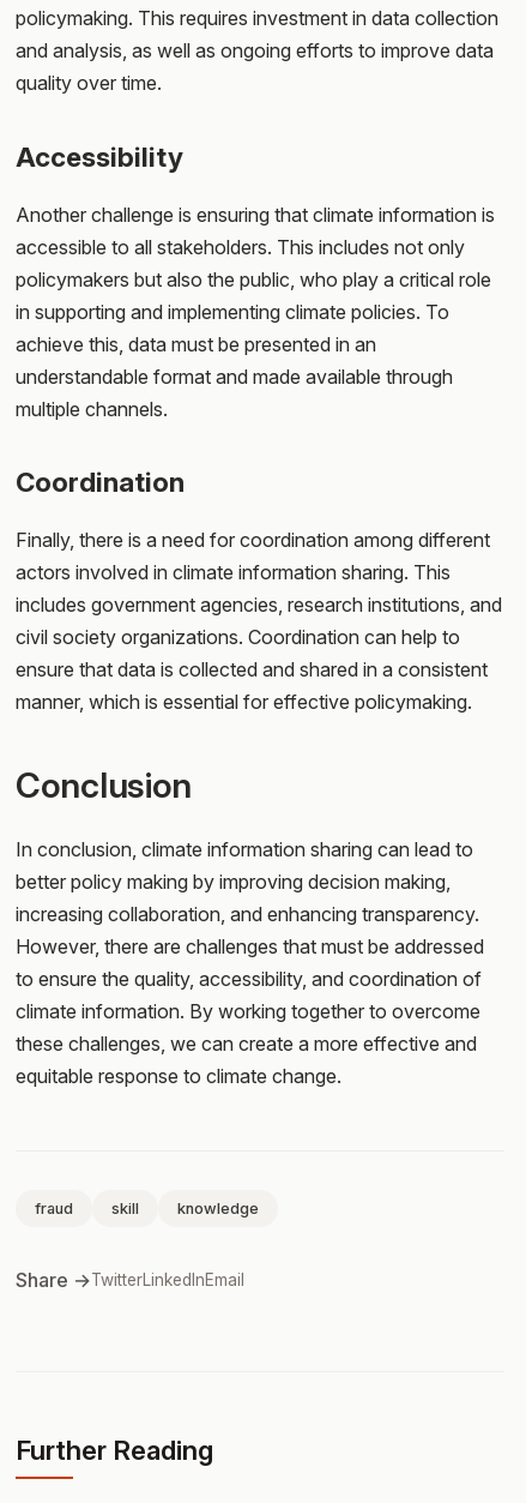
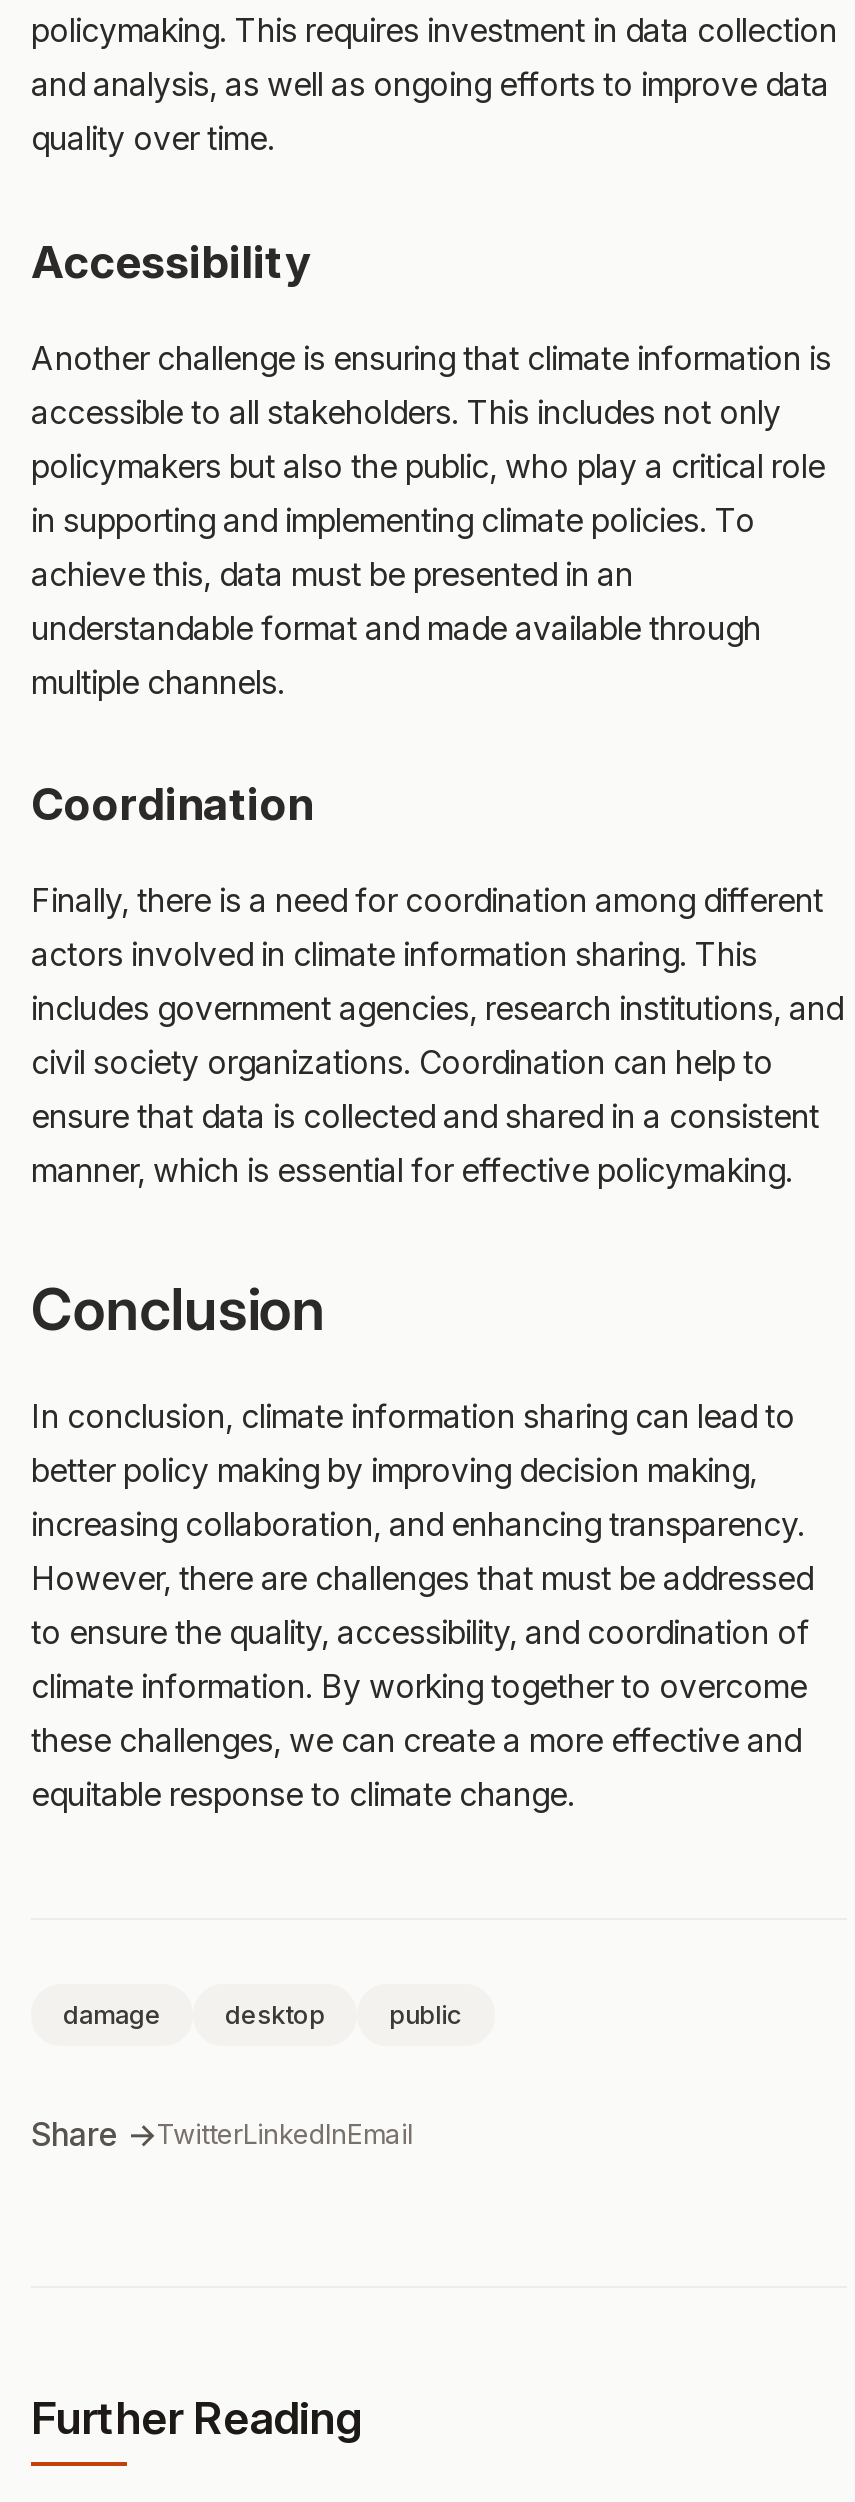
- fraud
- skill
- knowledge
+ damage
+ desktop
+ public
